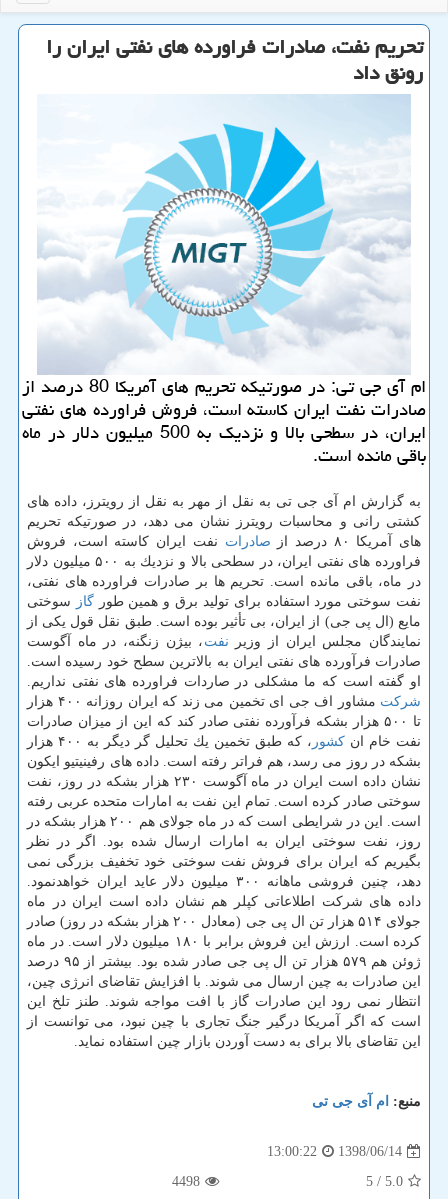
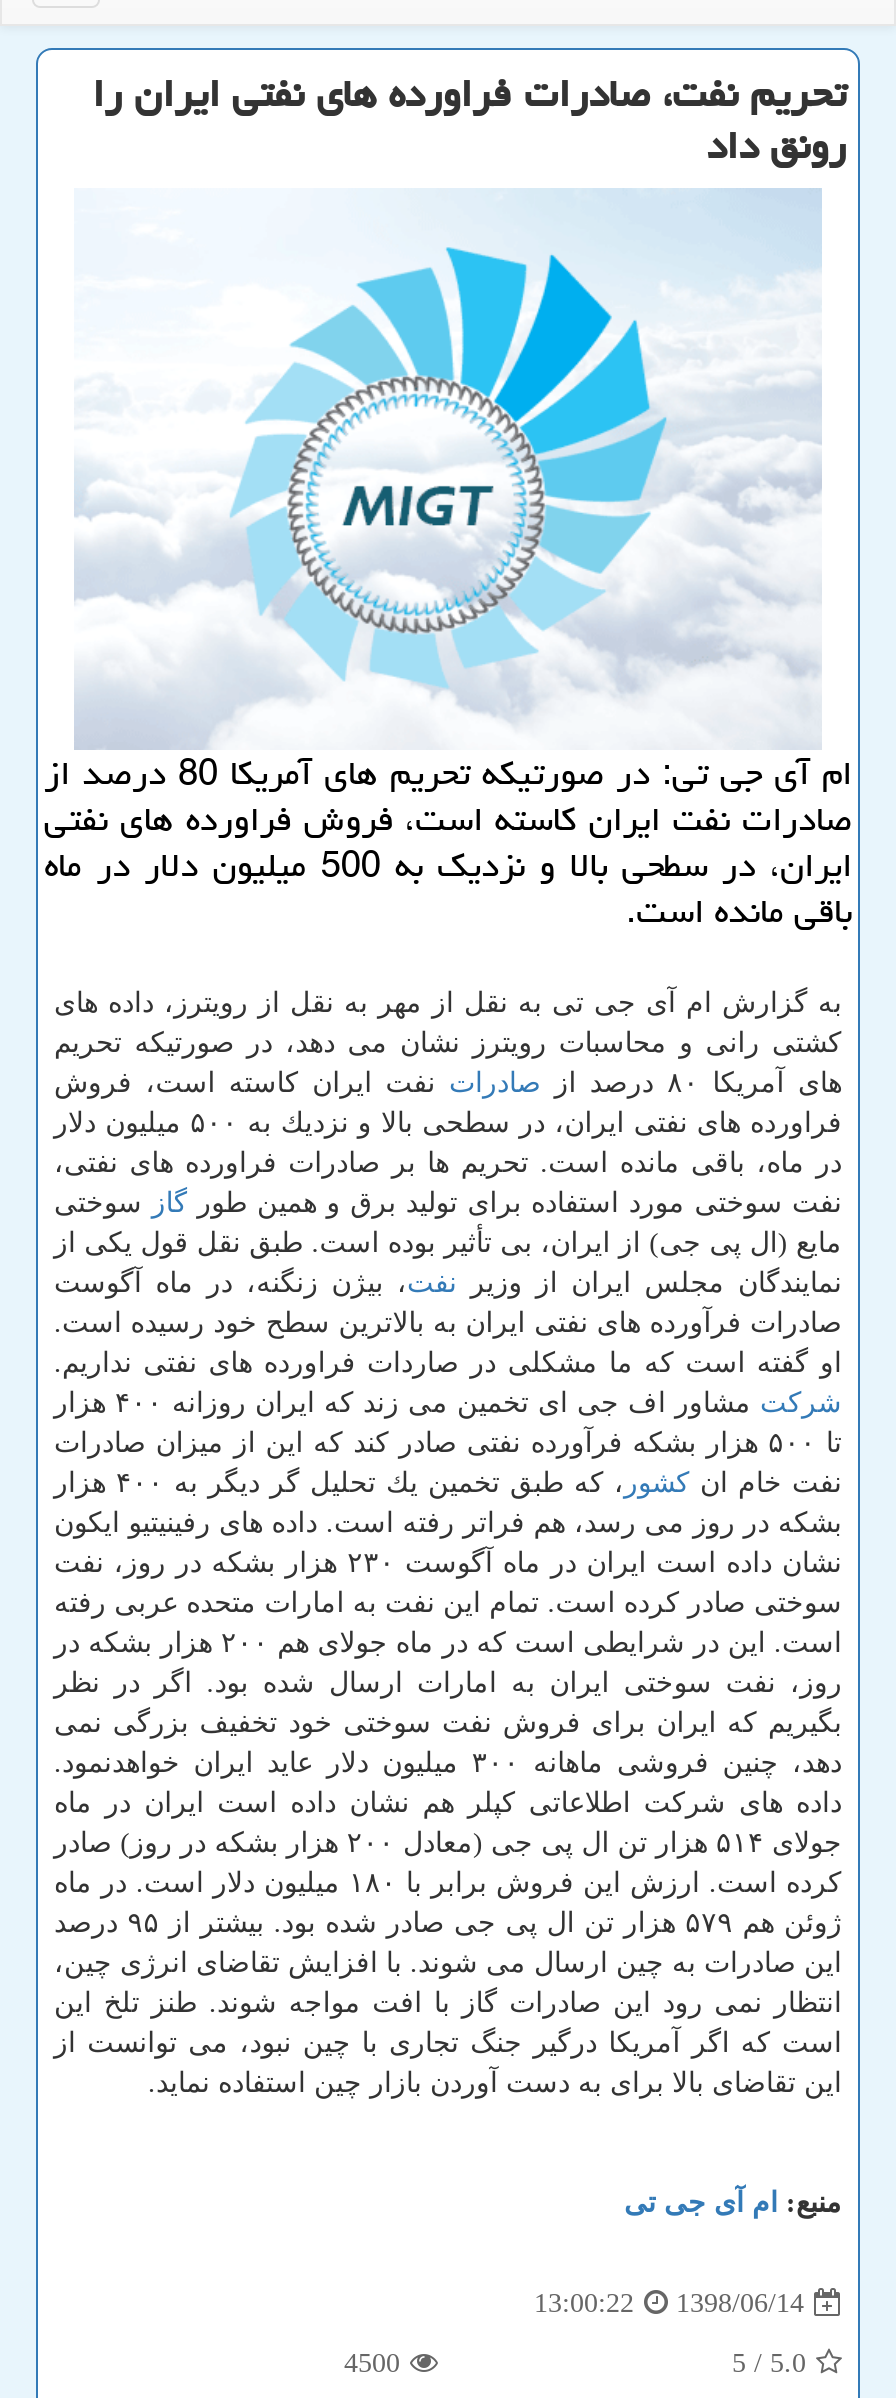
- 4498
+ 4500
